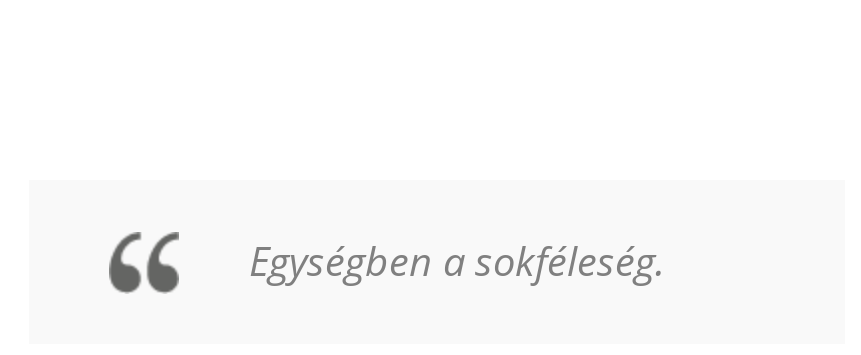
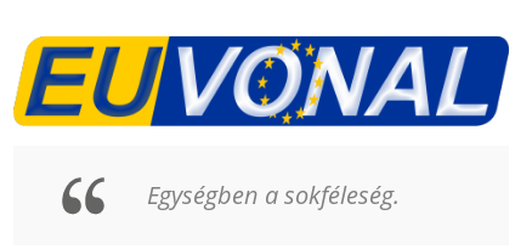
+ [image]
